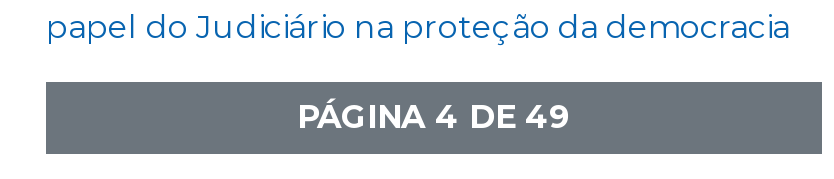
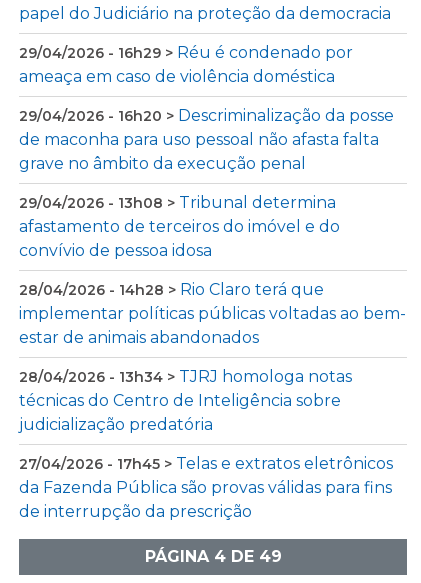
+ 29/04/2026 - 16h29 > Réu é condenado por
+ ameaça em caso de violência doméstica
+ 29/04/2026 - 16h20 > Descriminalização da posse
+ de maconha para uso pessoal não afasta falta
+ grave no âmbito da execução penal
+ 29/04/2026 - 13h08 > Tribunal determina
+ afastamento de terceiros do imóvel e do
+ convívio de pessoa idosa
+ 28/04/2026 - 14h28 > Rio Claro terá que
+ implementar políticas públicas voltadas ao bem-
+ estar de animais abandonados
+ 28/04/2026 - 13h34 > TJRJ homologa notas
+ técnicas do Centro de Inteligência sobre
+ judicialização predatória
+ 27/04/2026 - 17h45 > Telas e extratos eletrônicos
+ da Fazenda Pública são provas válidas para fins
+ de interrupção da prescrição
